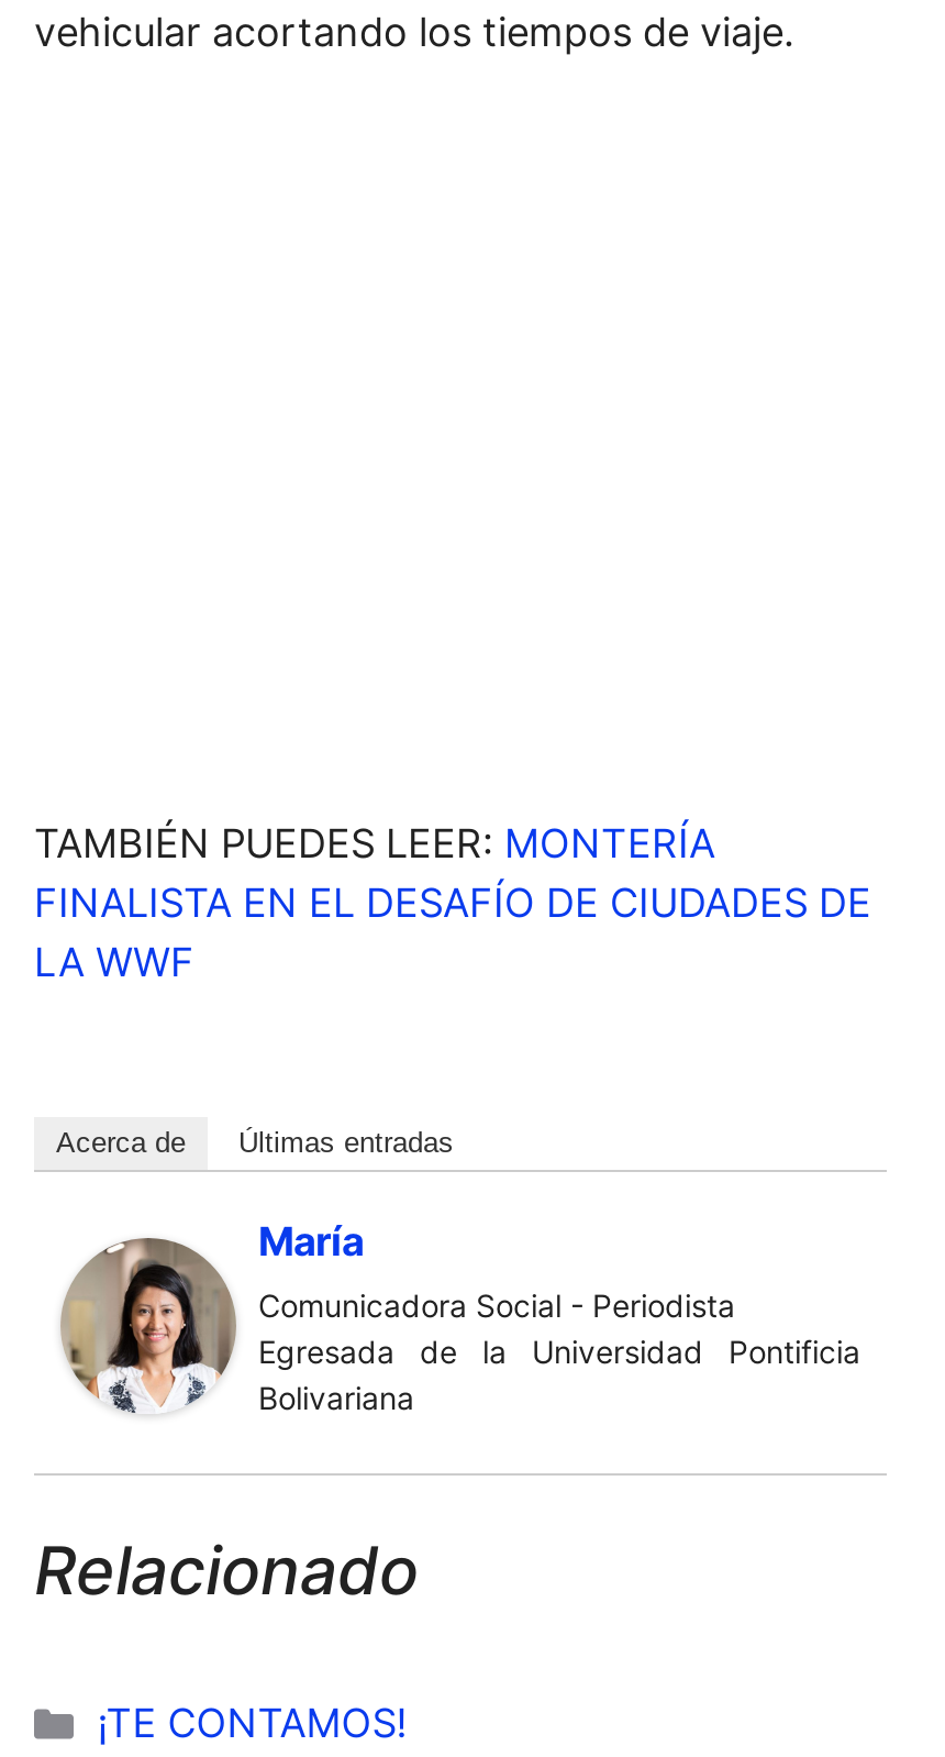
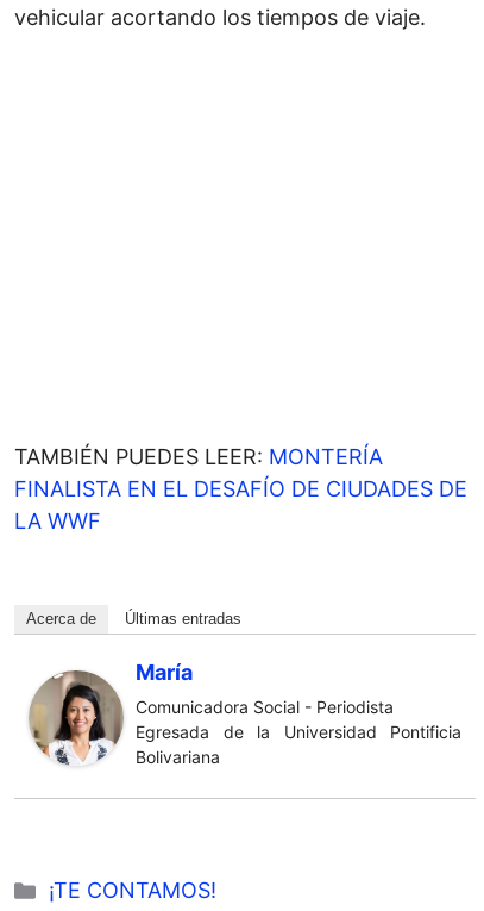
- Relacionado
